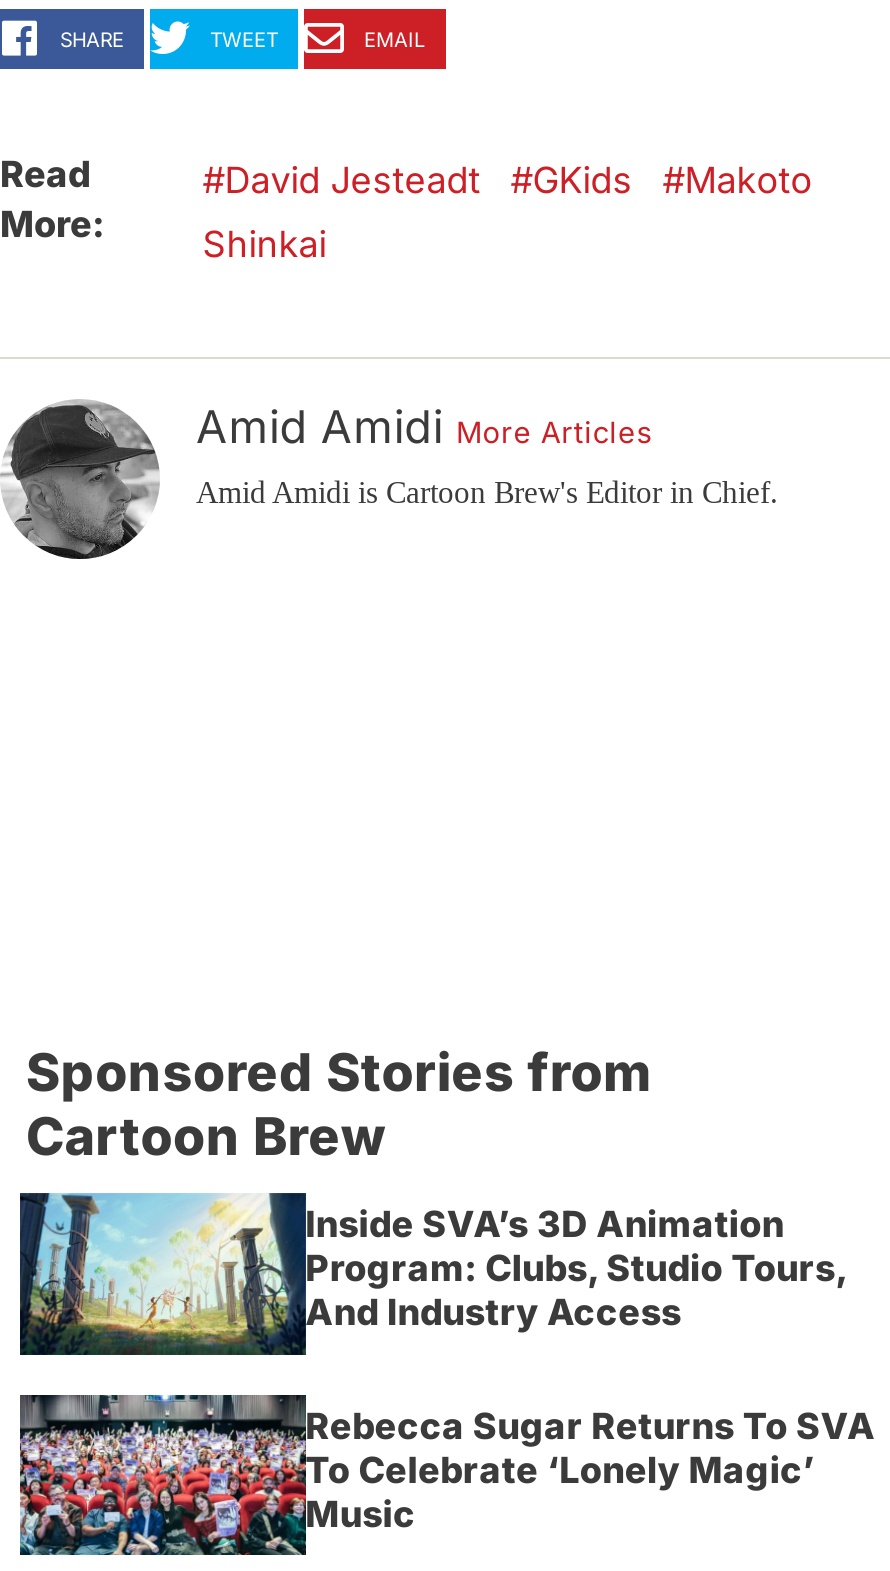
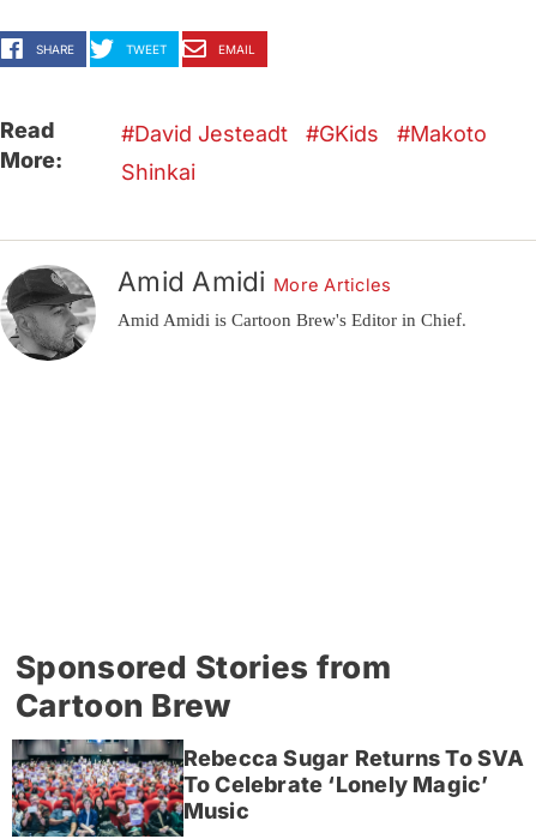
- [image]
- Inside SVA’s 3D Animation
- Program: Clubs, Studio Tours,
- And Industry Access
